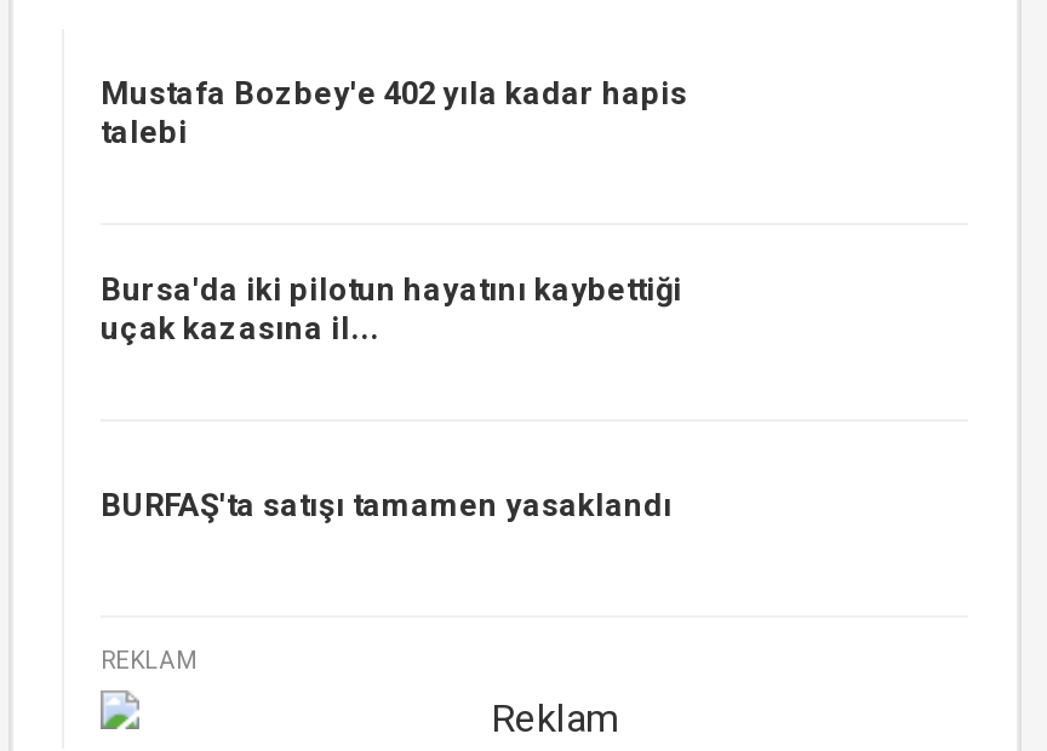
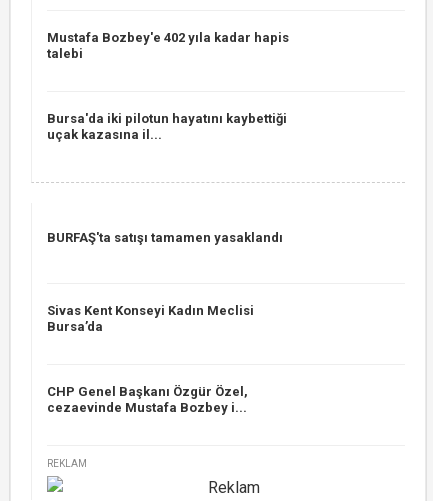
+ Sivas Kent Konseyi Kadın Meclisi
+ Bursa’da

+ CHP Genel Başkanı Özgür Özel,
+ cezaevinde Mustafa Bozbey i...
